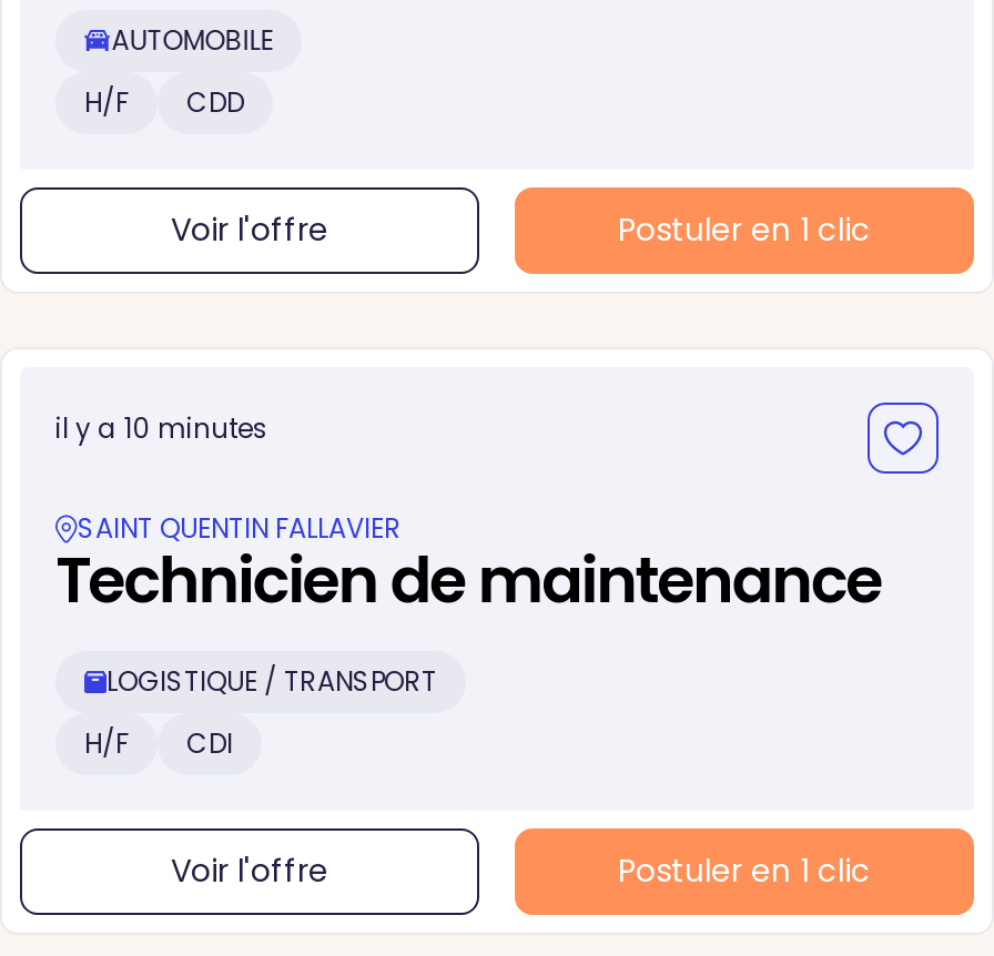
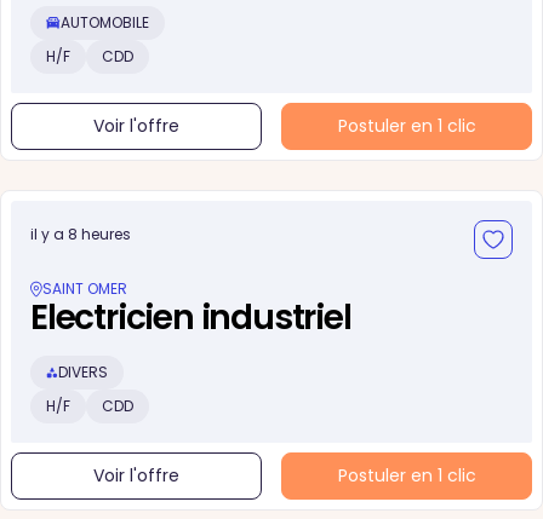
- il y a 10 minutes
+ il y a 8 heures

- SAINT QUENTIN FALLAVIER
- Technicien de maintenance
- LOGISTIQUE / TRANSPORT
+ SAINT OMER
+ Electricien industriel
+ DIVERS

- CDI
+ CDD
